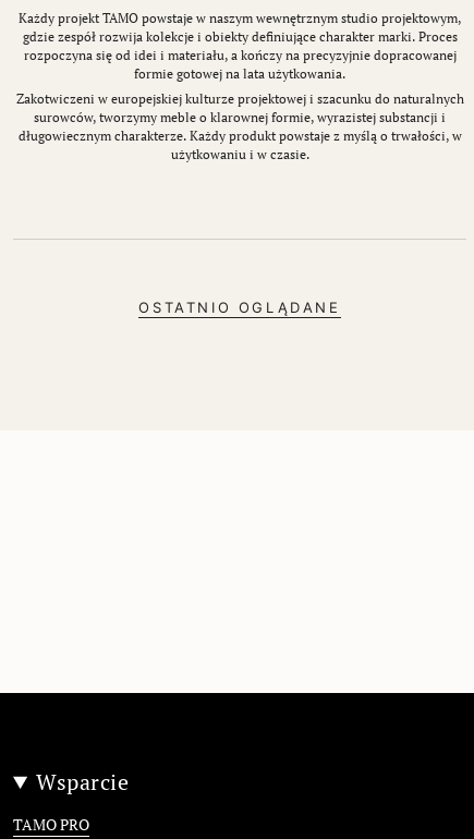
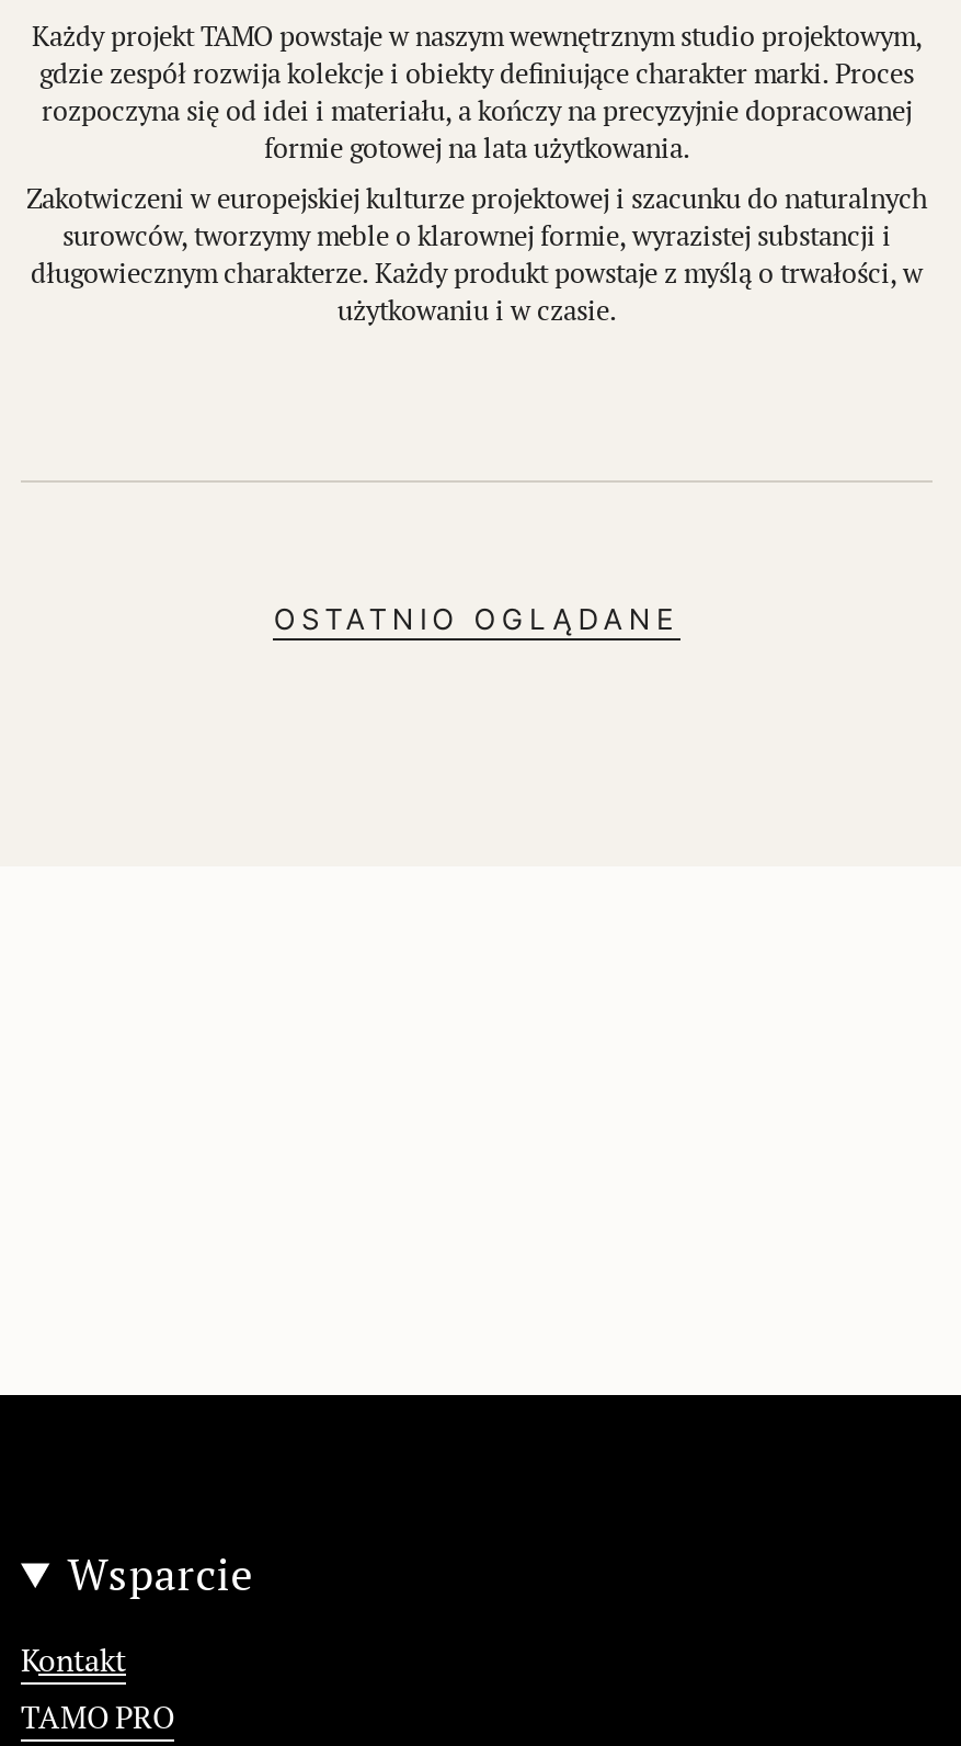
+ Kontakt
